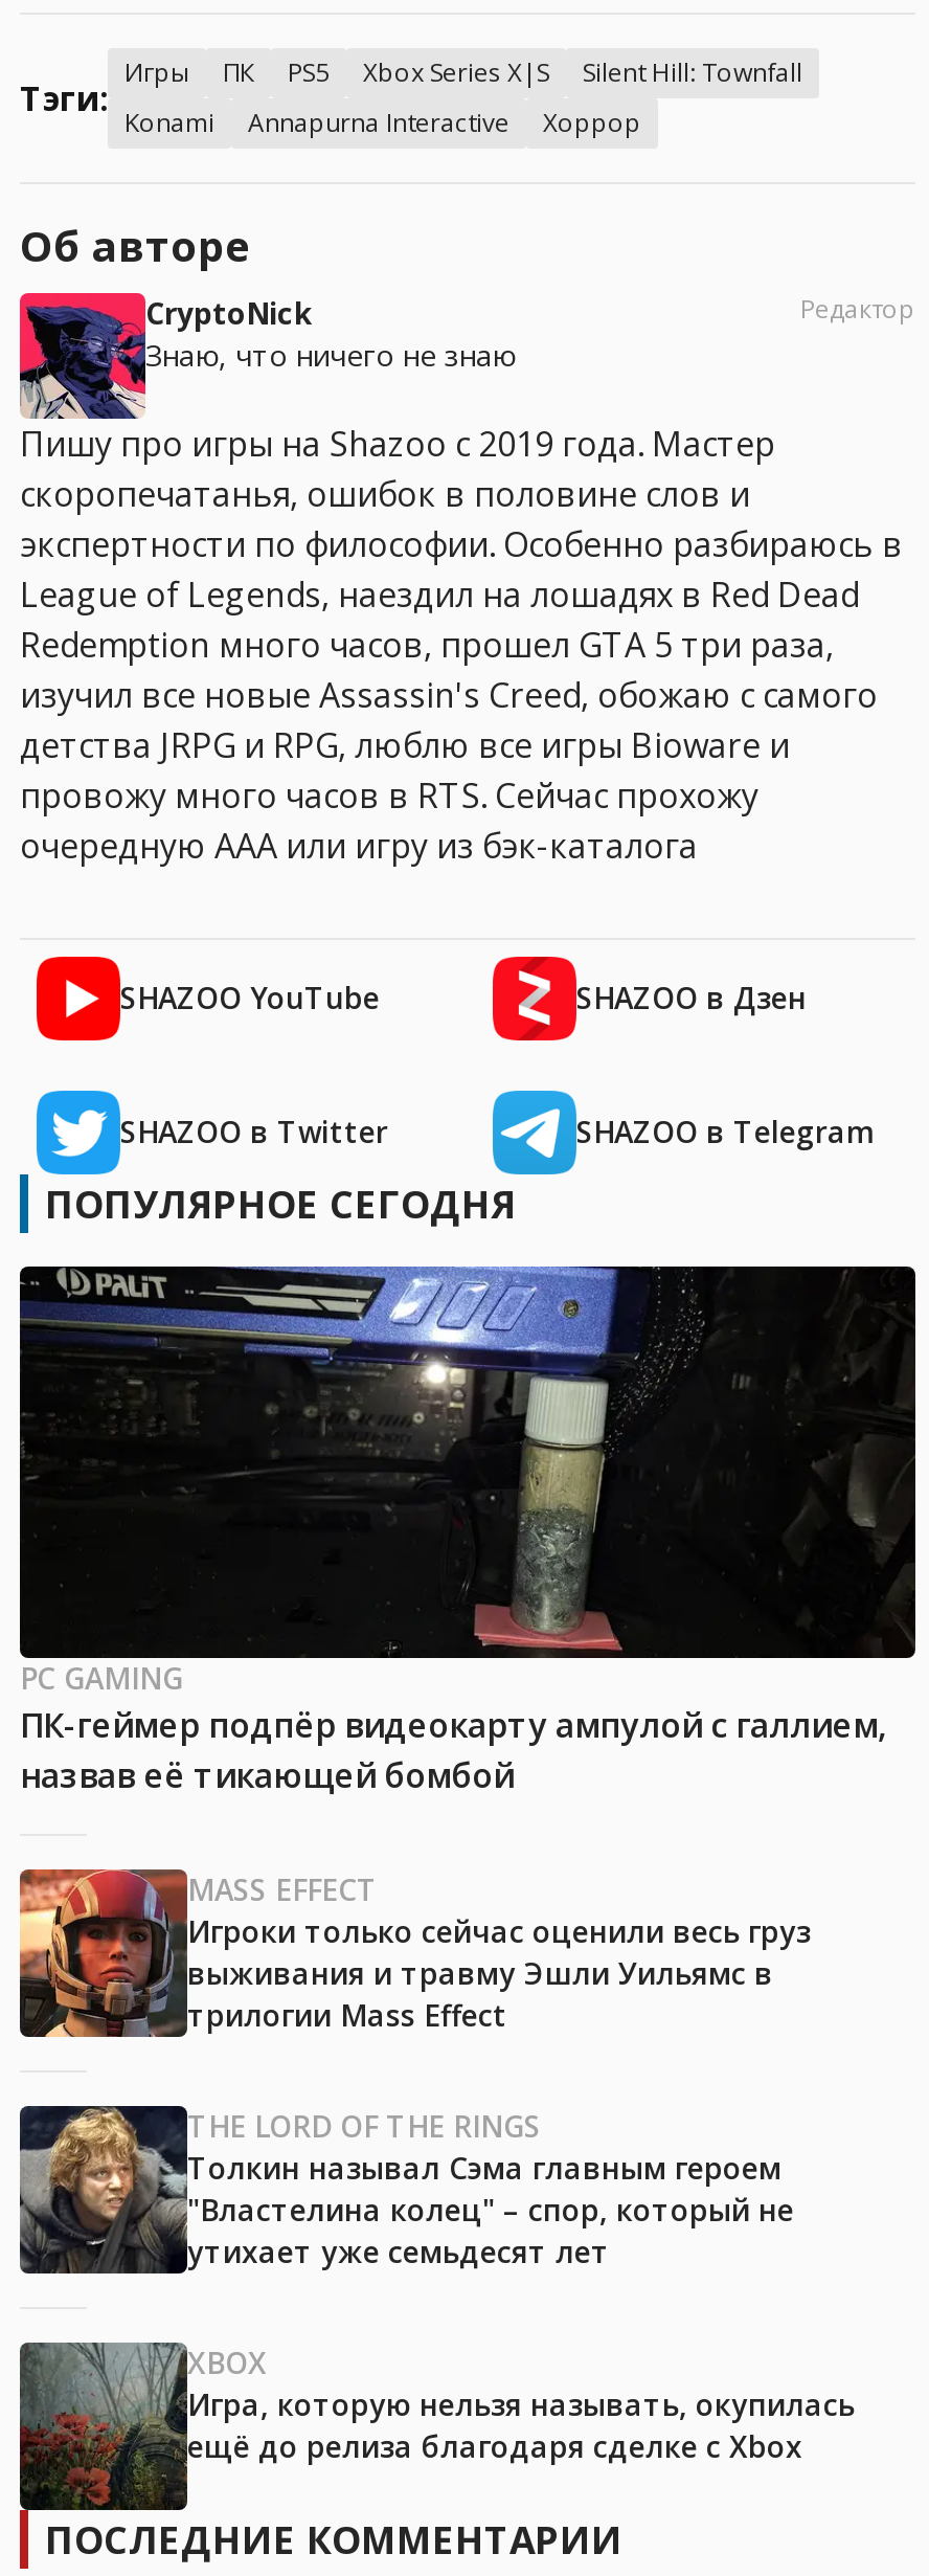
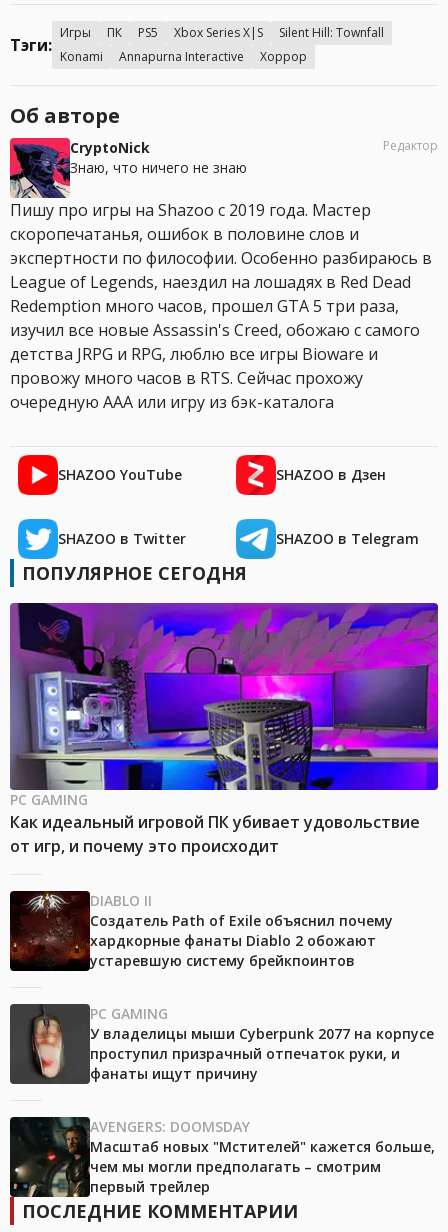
- [image]
- ПК-геймер подпёр видеокарту ампулой с галлием,
- назвав её тикающей бомбой
+ [image]
+ Как идеальный игровой ПК убивает удовольствие
+ от игр, и почему это происходит

- [image]
- MASS EFFECT
- Игроки только сейчас оценили весь груз
- выживания и травму Эшли Уильямс в
- трилогии Mass Effect
+ [image]
+ DIABLO II
+ Создатель Path of Exile объяснил почему
+ хардкорные фанаты Diablo 2 обожают
+ устаревшую систему брейкпоинтов

- [image]
- THE LORD OF THE RINGS
- Толкин называл Сэма главным героем
- "Властелина колец" – спор, который не
- утихает уже семьдесят лет
+ [image]
+ PC GAMING
+ У владелицы мыши Cyberpunk 2077 на корпусе
+ проступил призрачный отпечаток руки, и
+ фанаты ищут причину

- [image]
- XBOX
- Игра, которую нельзя называть, окупилась
- ещё до релиза благодаря сделке с Xbox
+ [image]
+ AVENGERS: DOOMSDAY
+ Масштаб новых "Мстителей" кажется больше,
+ чем мы могли предполагать – смотрим
+ первый трейлер
